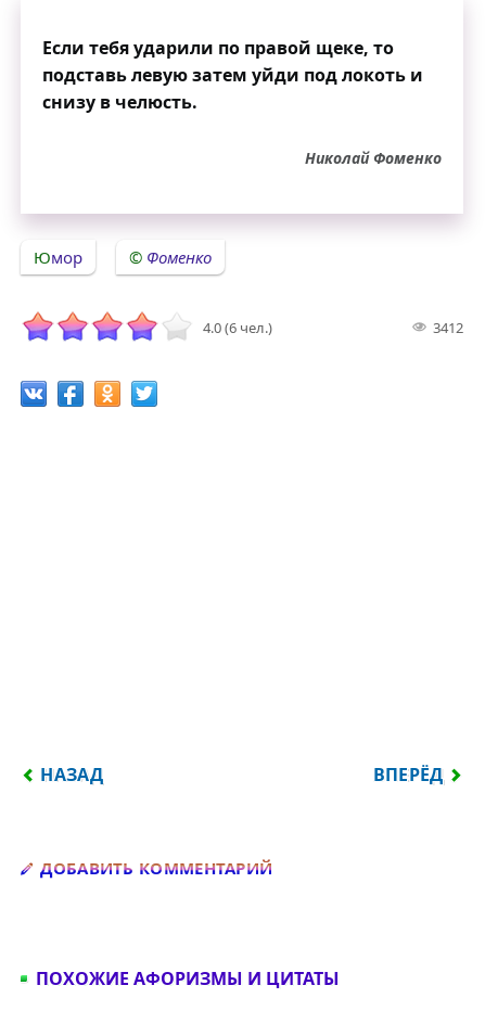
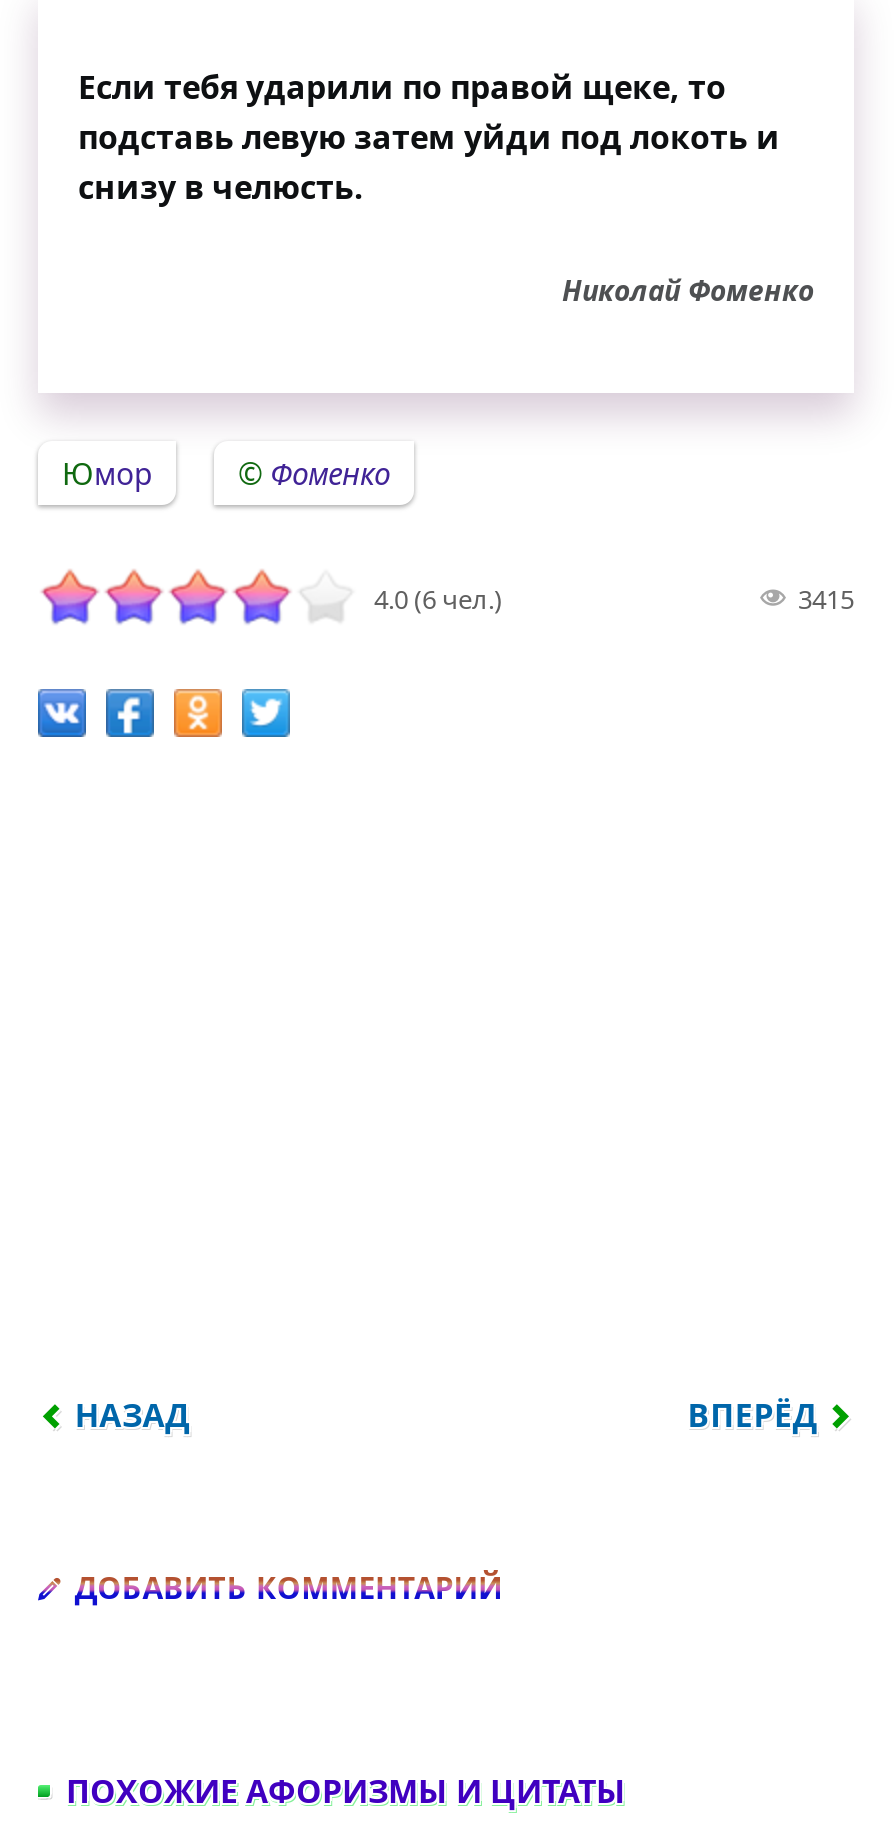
- 3412
+ 3415
